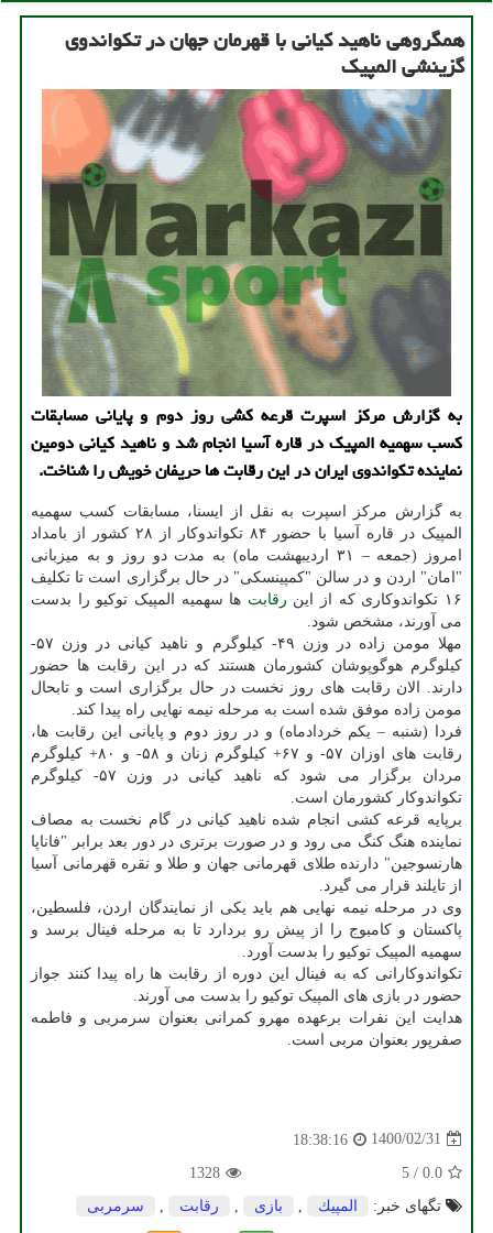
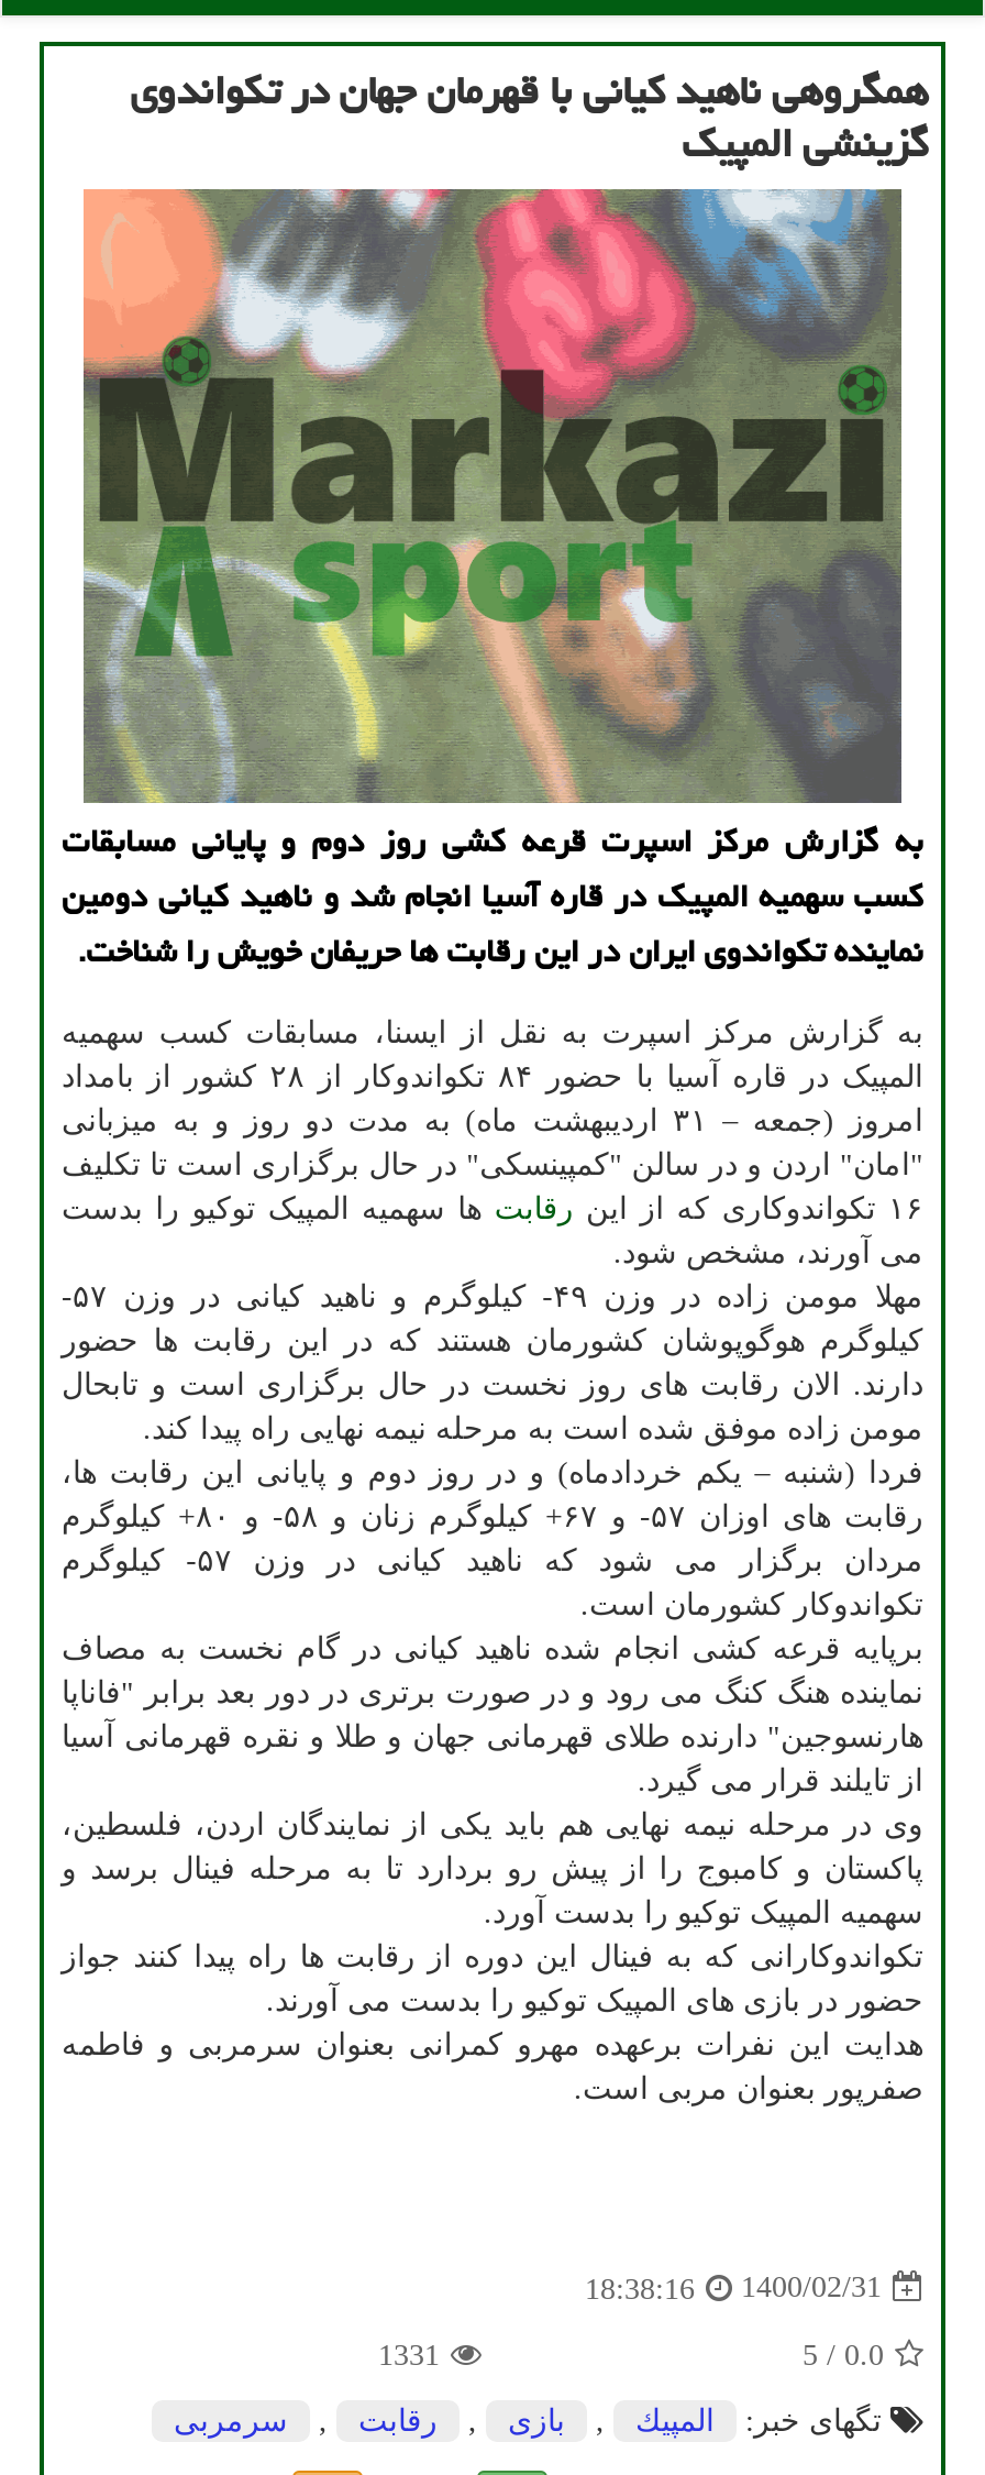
- 1328
+ 1331
